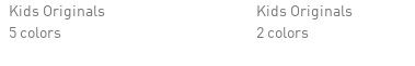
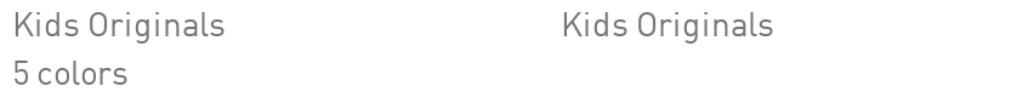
- 2 colors
